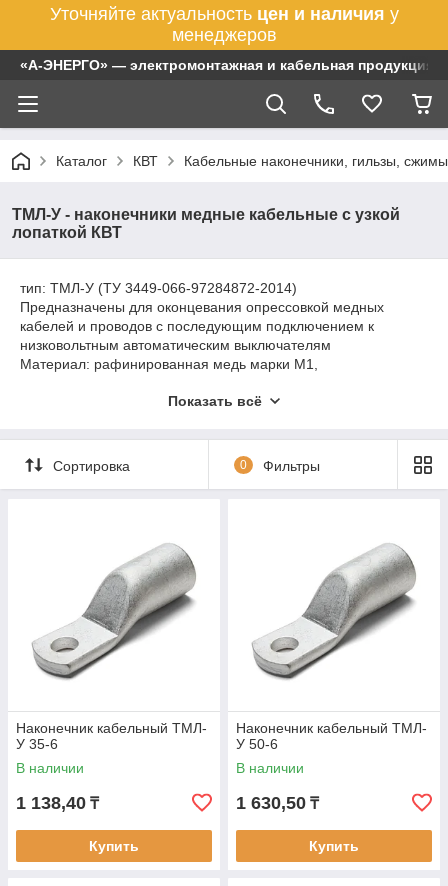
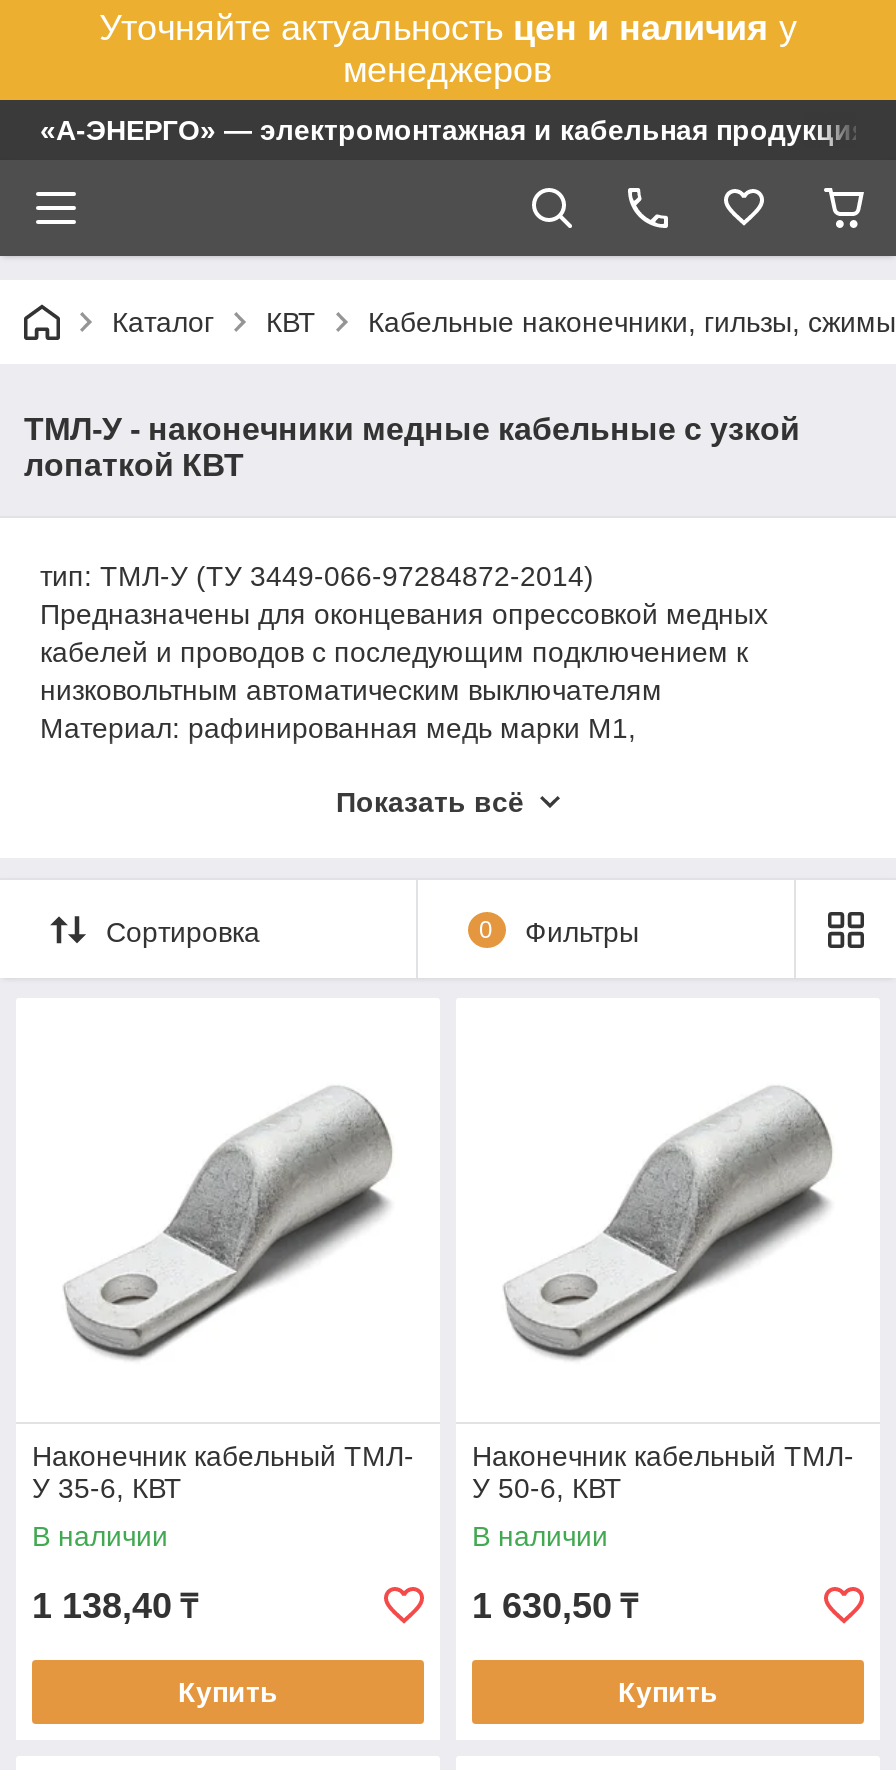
- У 35-6
+ У 35-6, КВТ

- У 50-6
+ У 50-6, КВТ
